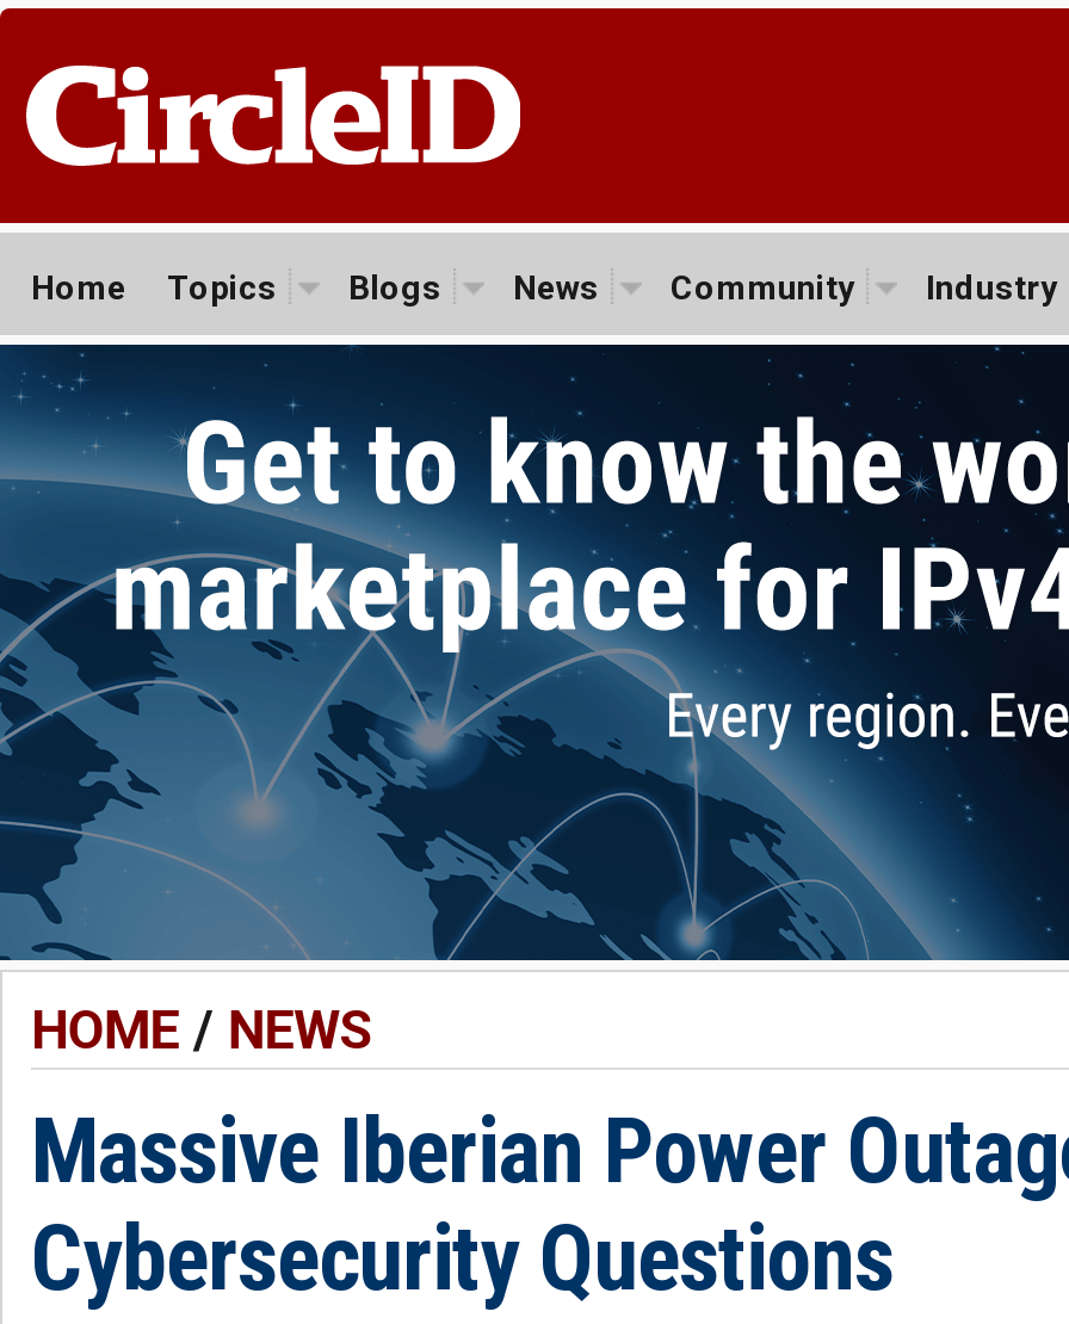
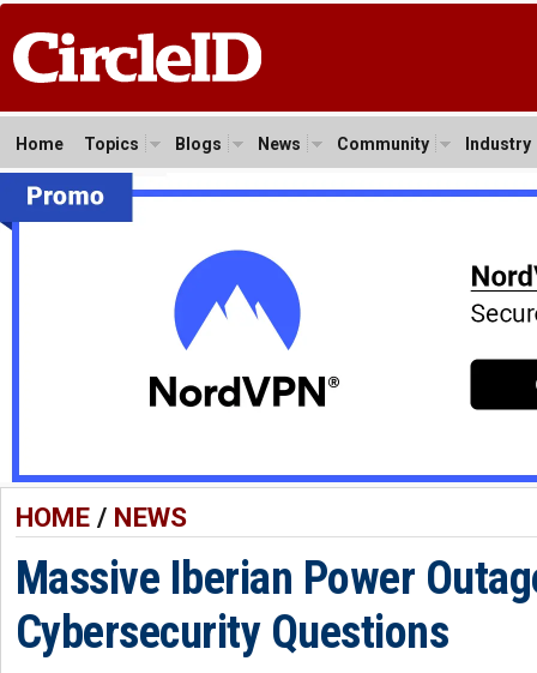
- [image]
+ [image]
